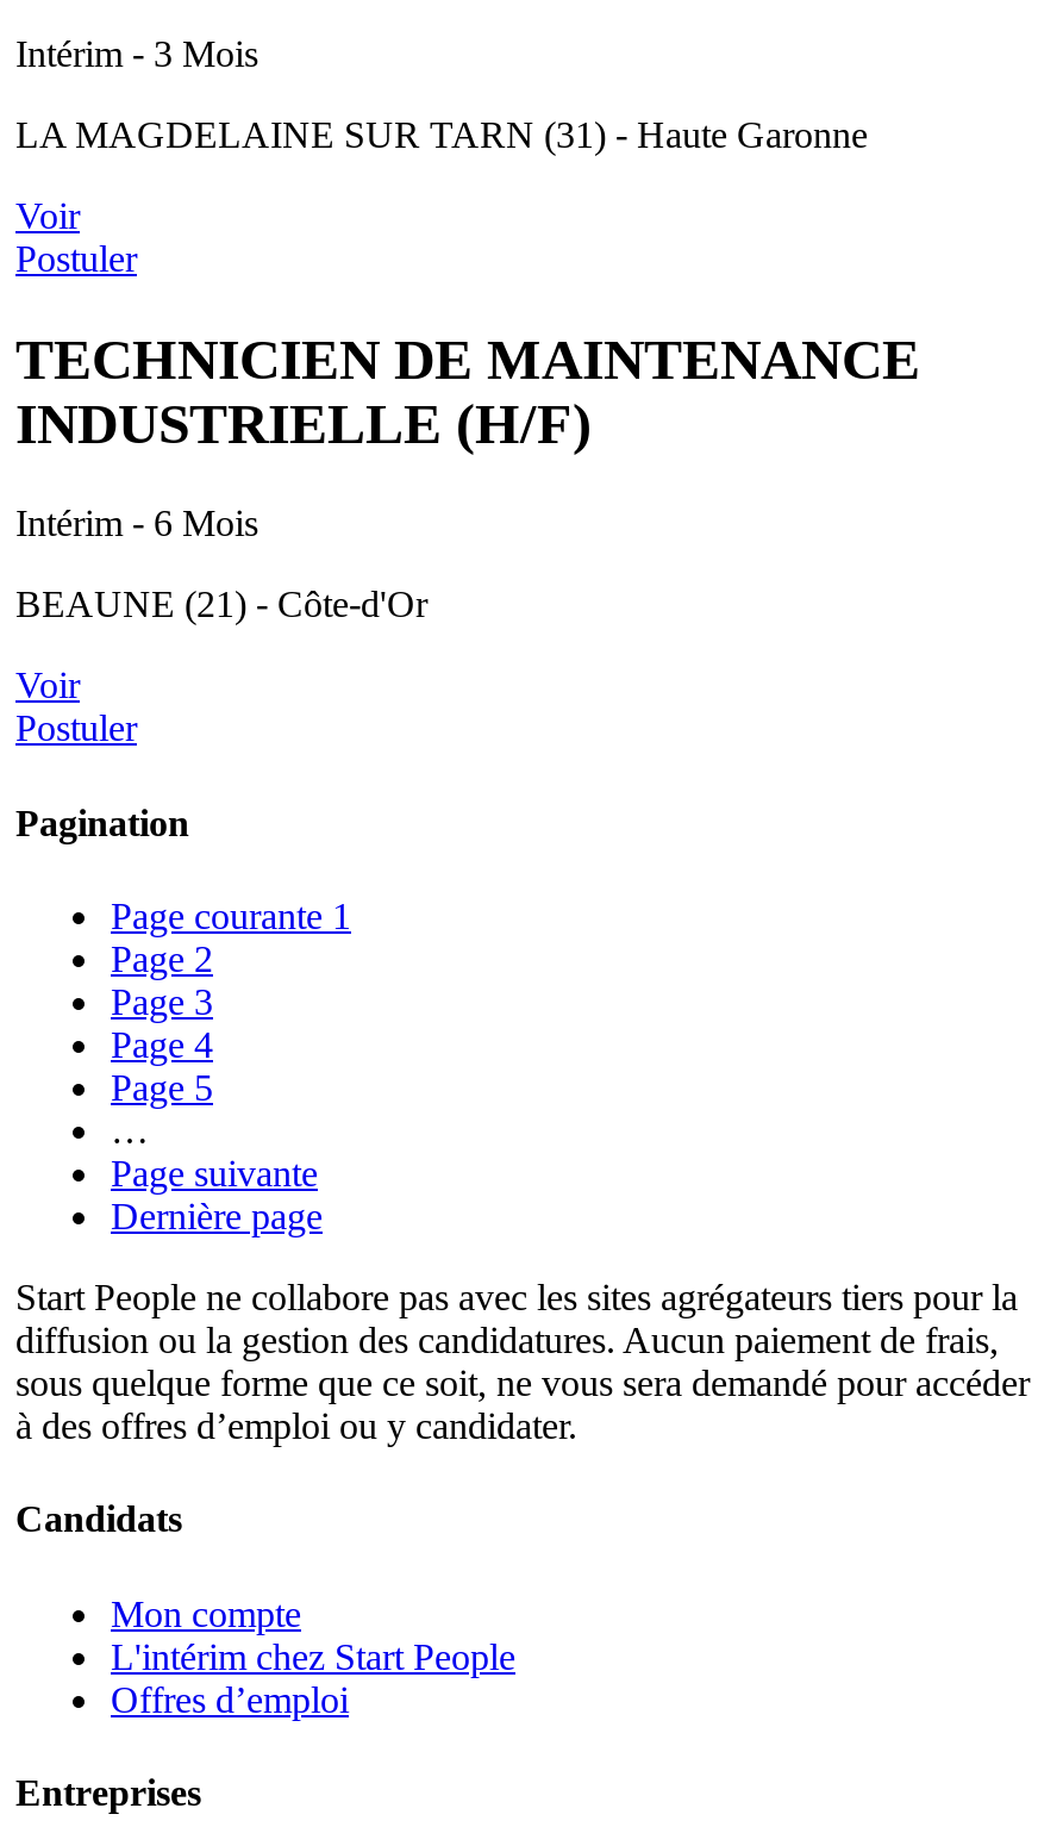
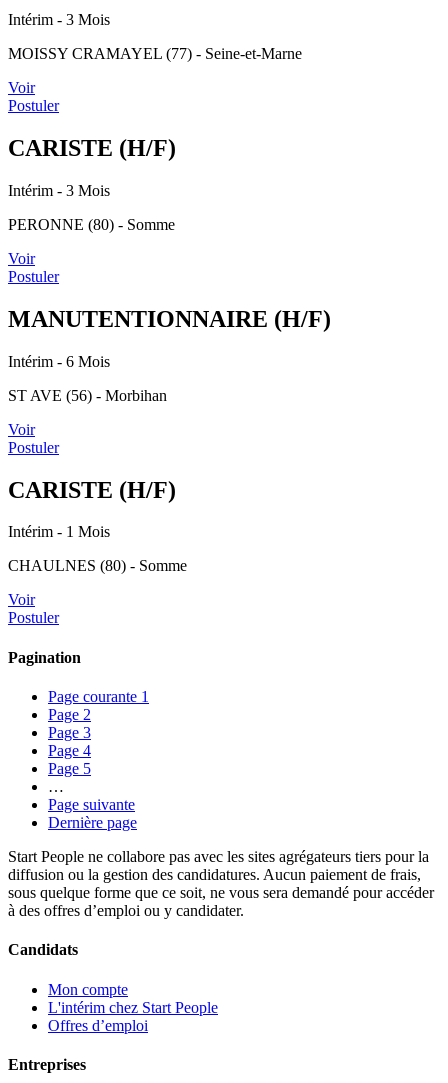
- LA MAGDELAINE SUR TARN (31) - Haute Garonne
+ MOISSY CRAMAYEL (77) - Seine-et-Marne

- TECHNICIEN DE MAINTENANCE
- INDUSTRIELLE (H/F)
+ CARISTE (H/F)
+ Intérim - 3 Mois
+ PERONNE (80) - Somme
+ Voir
+ Postuler
+ MANUTENTIONNAIRE (H/F)

- BEAUNE (21) - Côte-d'Or
+ ST AVE (56) - Morbihan
+ Voir
+ Postuler
+ CARISTE (H/F)
+ Intérim - 1 Mois
+ CHAULNES (80) - Somme
